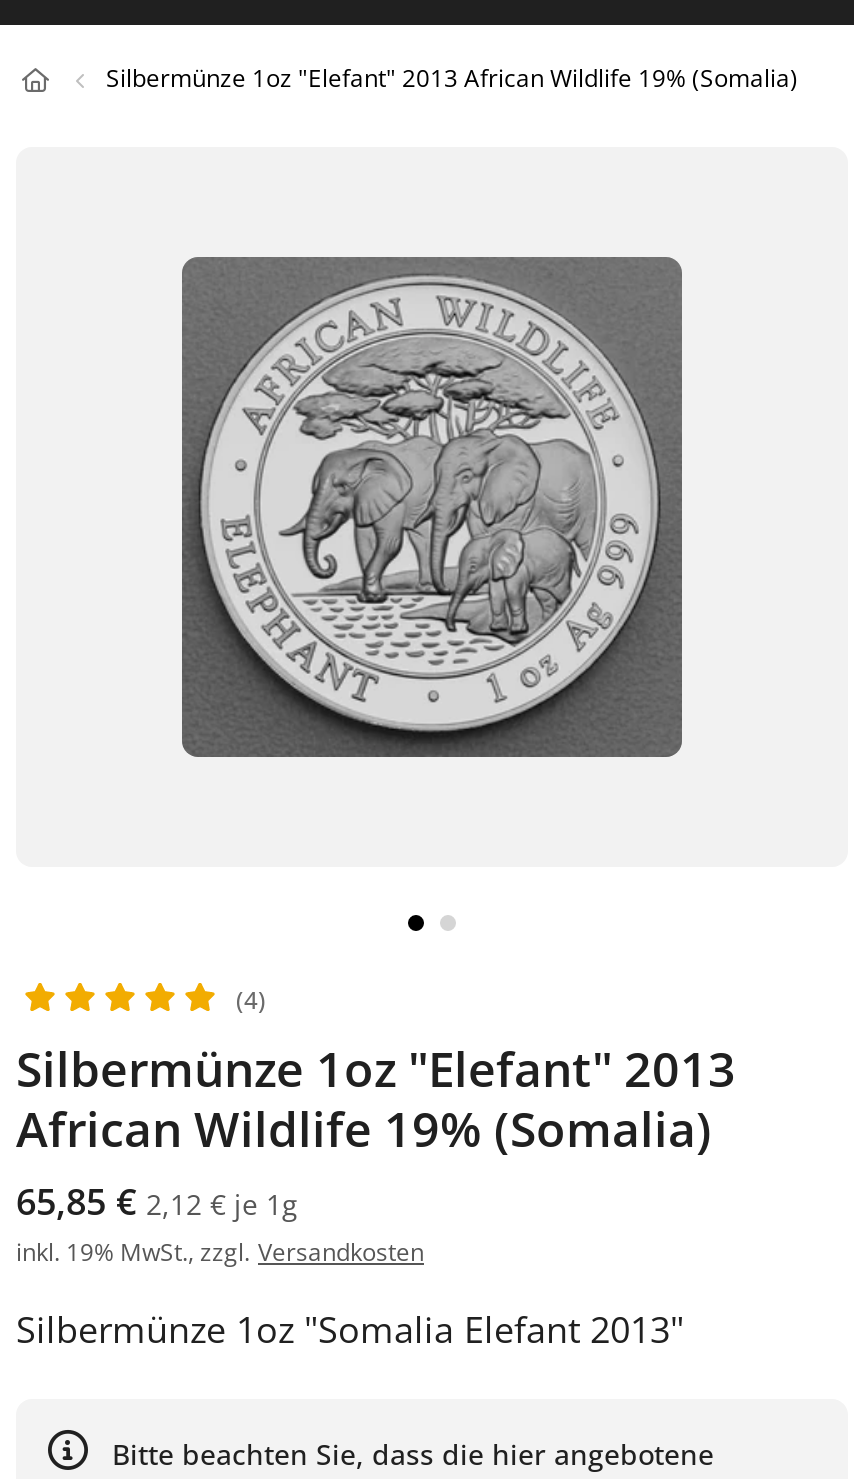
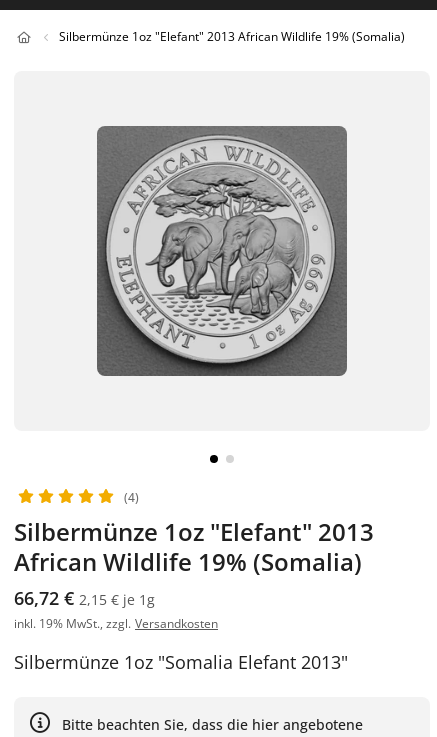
- 65,85 € 2,12 € je 1g
+ 66,72 € 2,15 € je 1g
